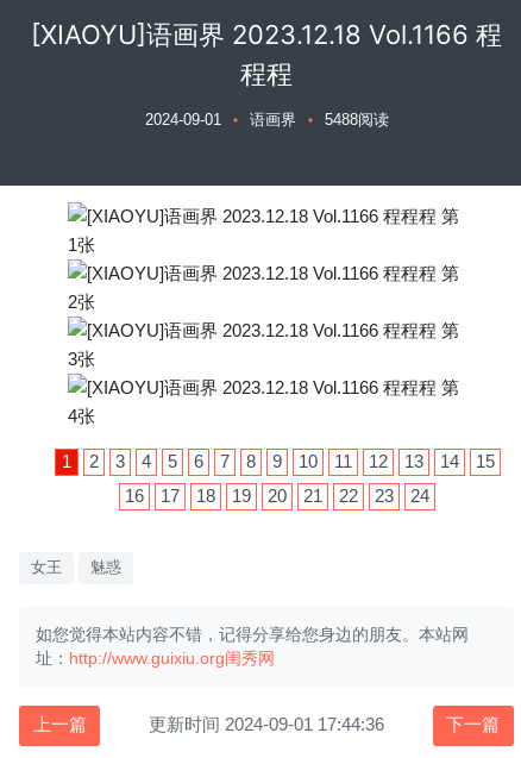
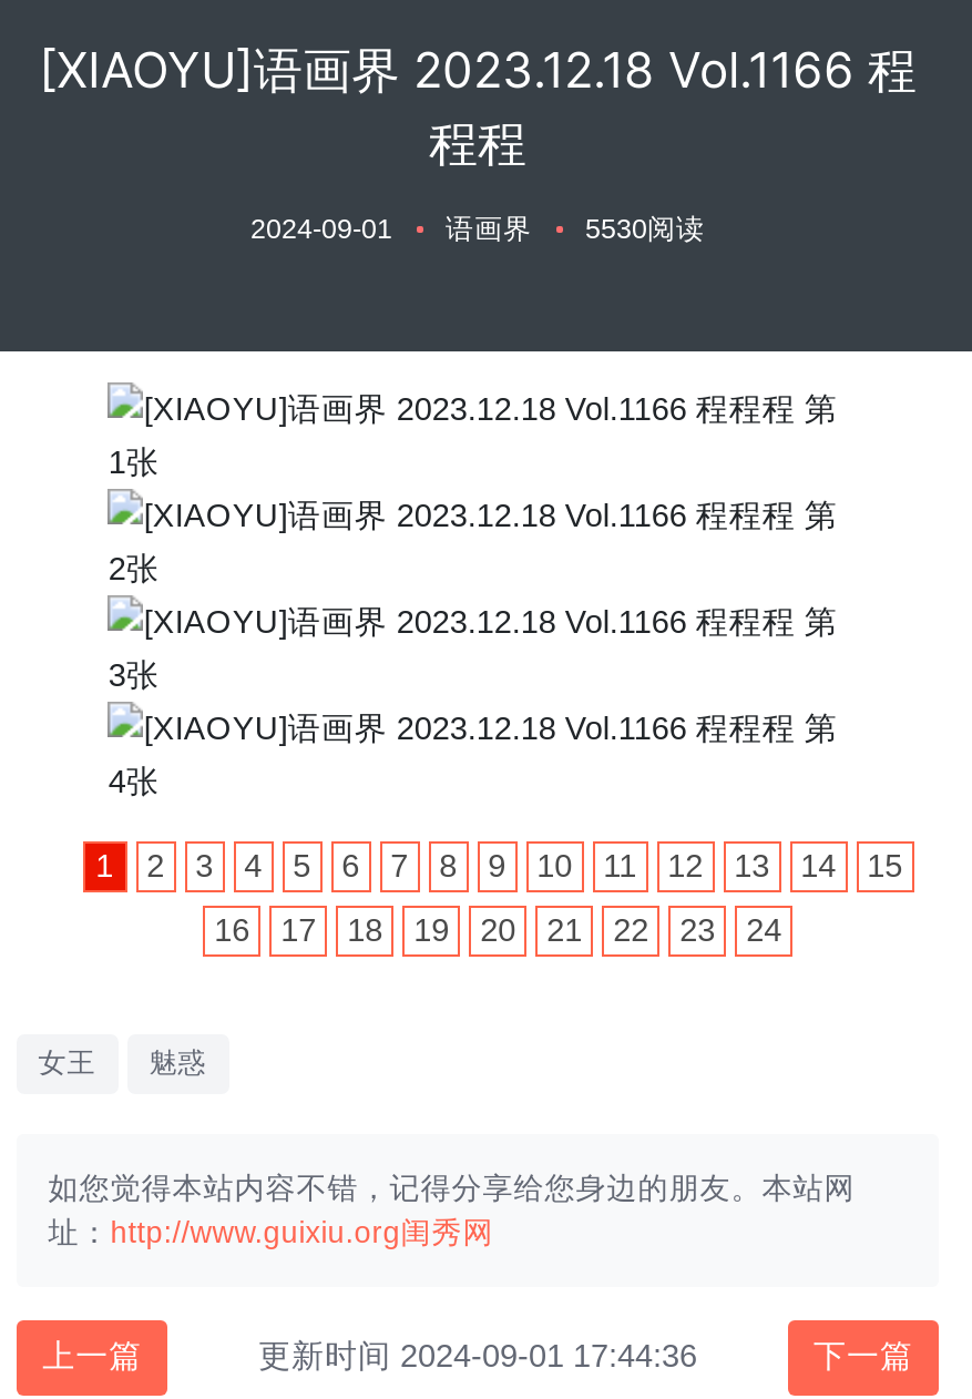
- 2024-09-01 语画界 5488阅读
+ 2024-09-01 语画界 5530阅读
